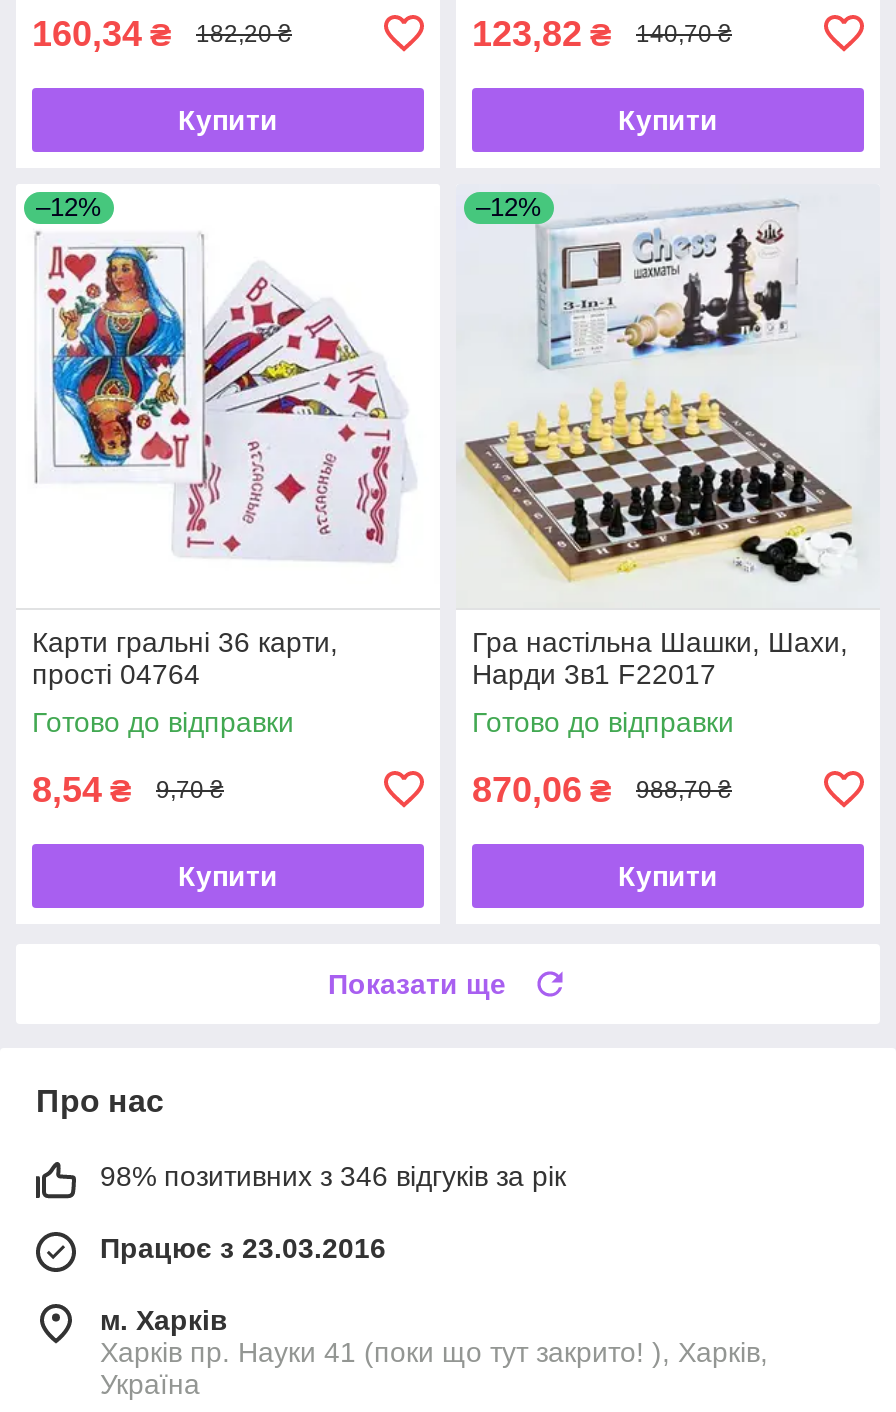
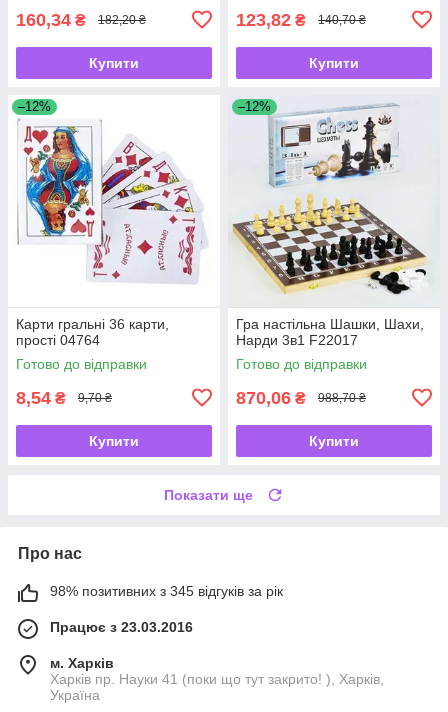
- 98% позитивних з 346 відгуків за рік
+ 98% позитивних з 345 відгуків за рік
